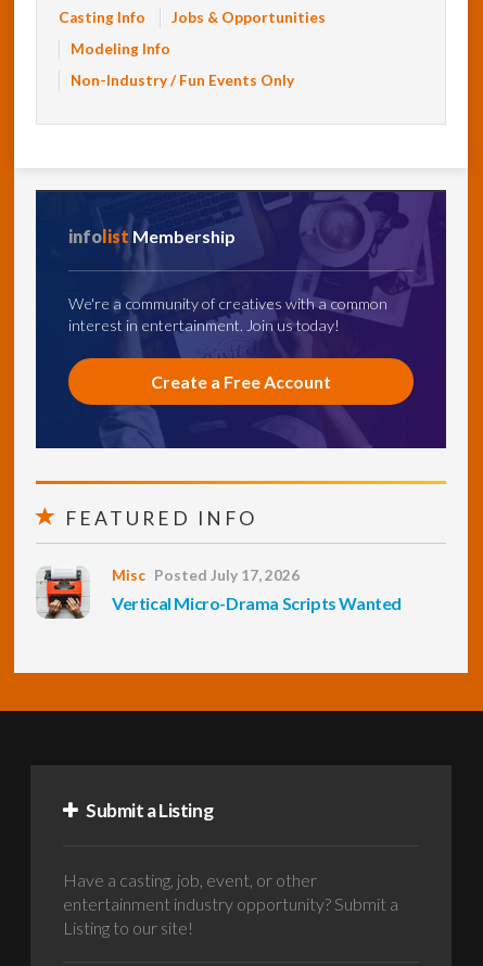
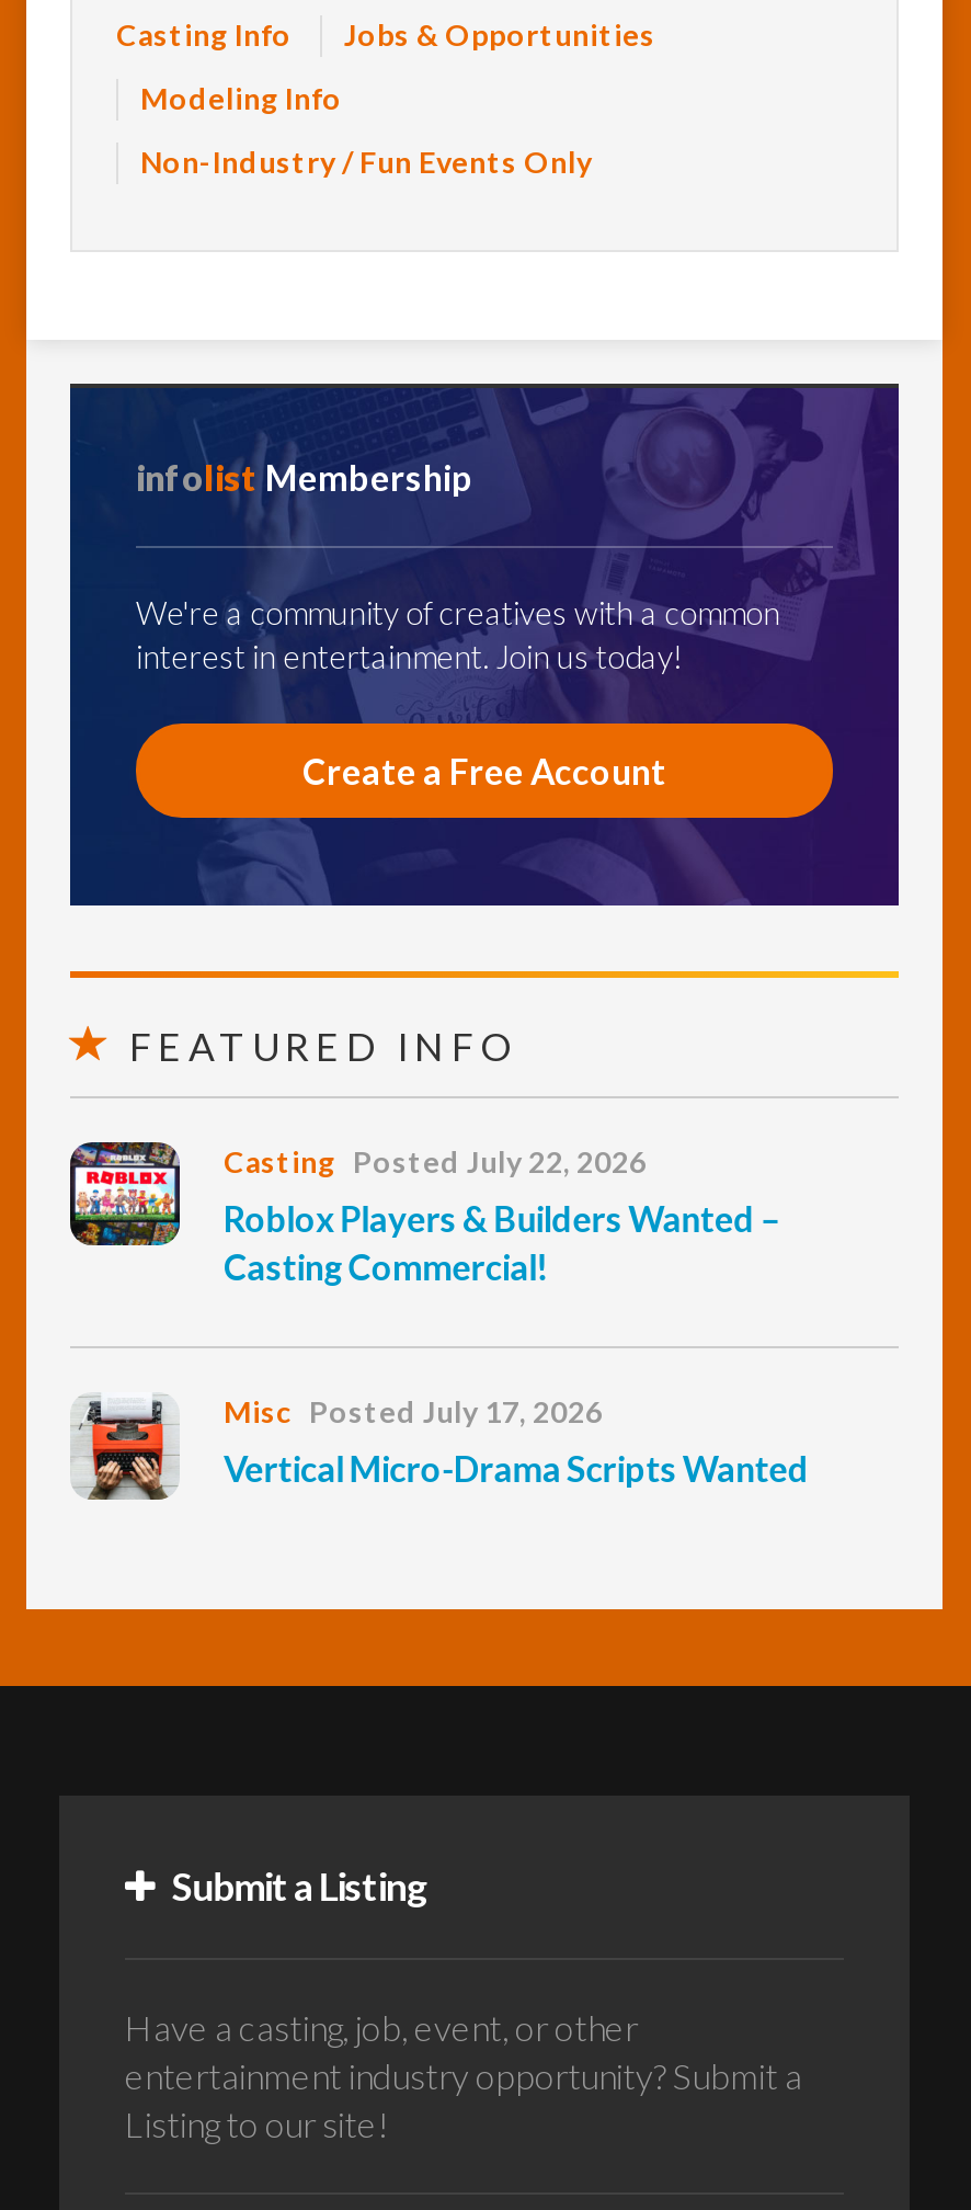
+ [image]
+ Casting Posted July 22, 2026
+ Roblox Players & Builders Wanted –
+ Casting Commercial!
